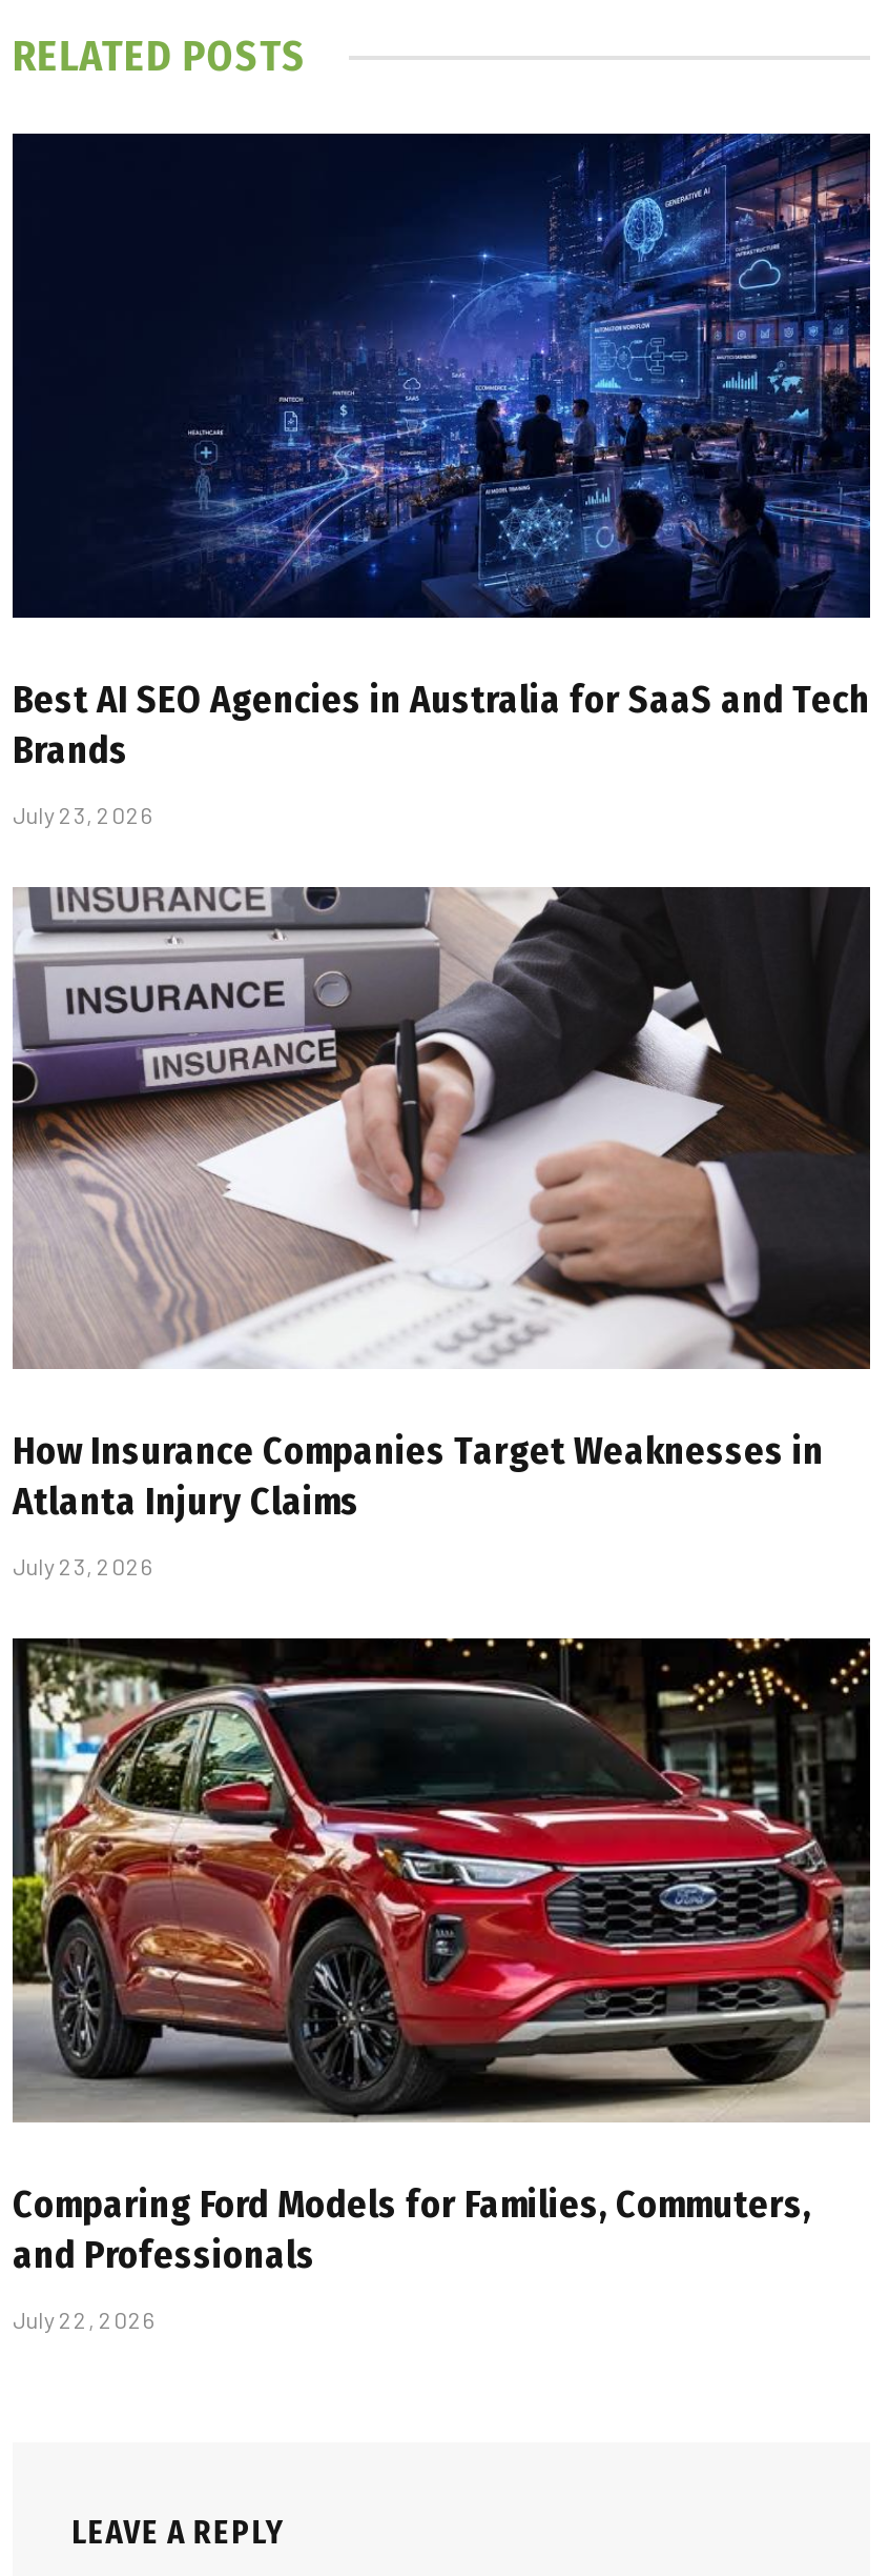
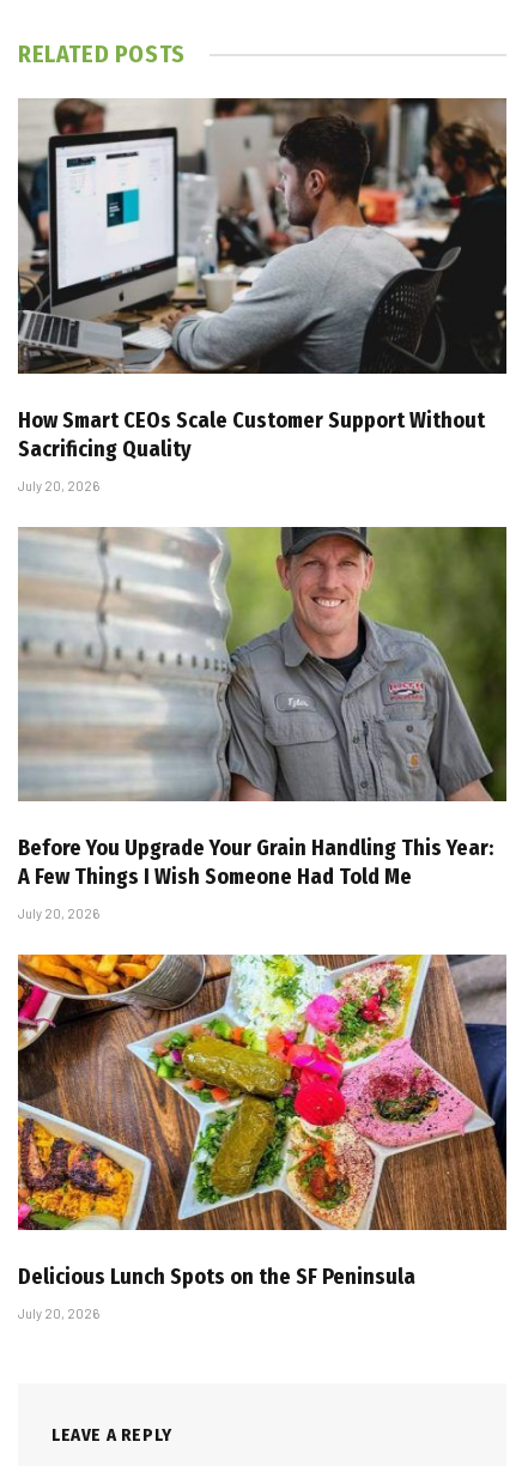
- [image]
- Best AI SEO Agencies in Australia for SaaS and Tech
- Brands
+ [image]
+ How Smart CEOs Scale Customer Support Without
+ Sacrificing Quality

- July 23, 2026
+ July 20, 2026

- [image]
- How Insurance Companies Target Weaknesses in
- Atlanta Injury Claims
+ [image]
+ Before You Upgrade Your Grain Handling This Year:
+ A Few Things I Wish Someone Had Told Me

- July 23, 2026
+ July 20, 2026

- [image]
- Comparing Ford Models for Families, Commuters,
- and Professionals
+ [image]
+ Delicious Lunch Spots on the SF Peninsula

- July 22, 2026
+ July 20, 2026
